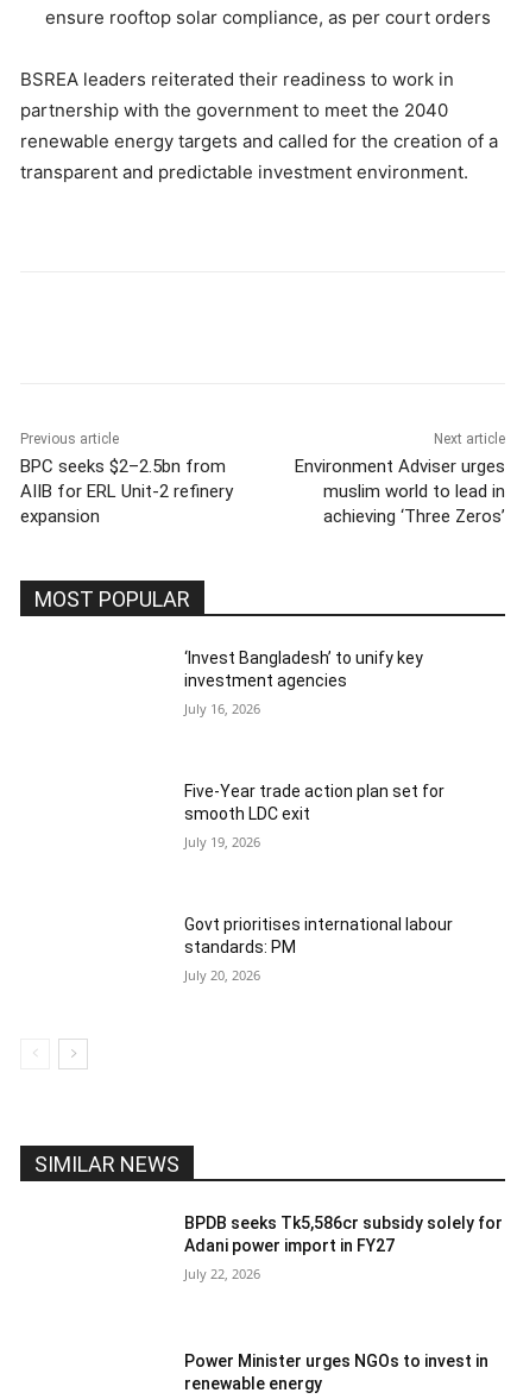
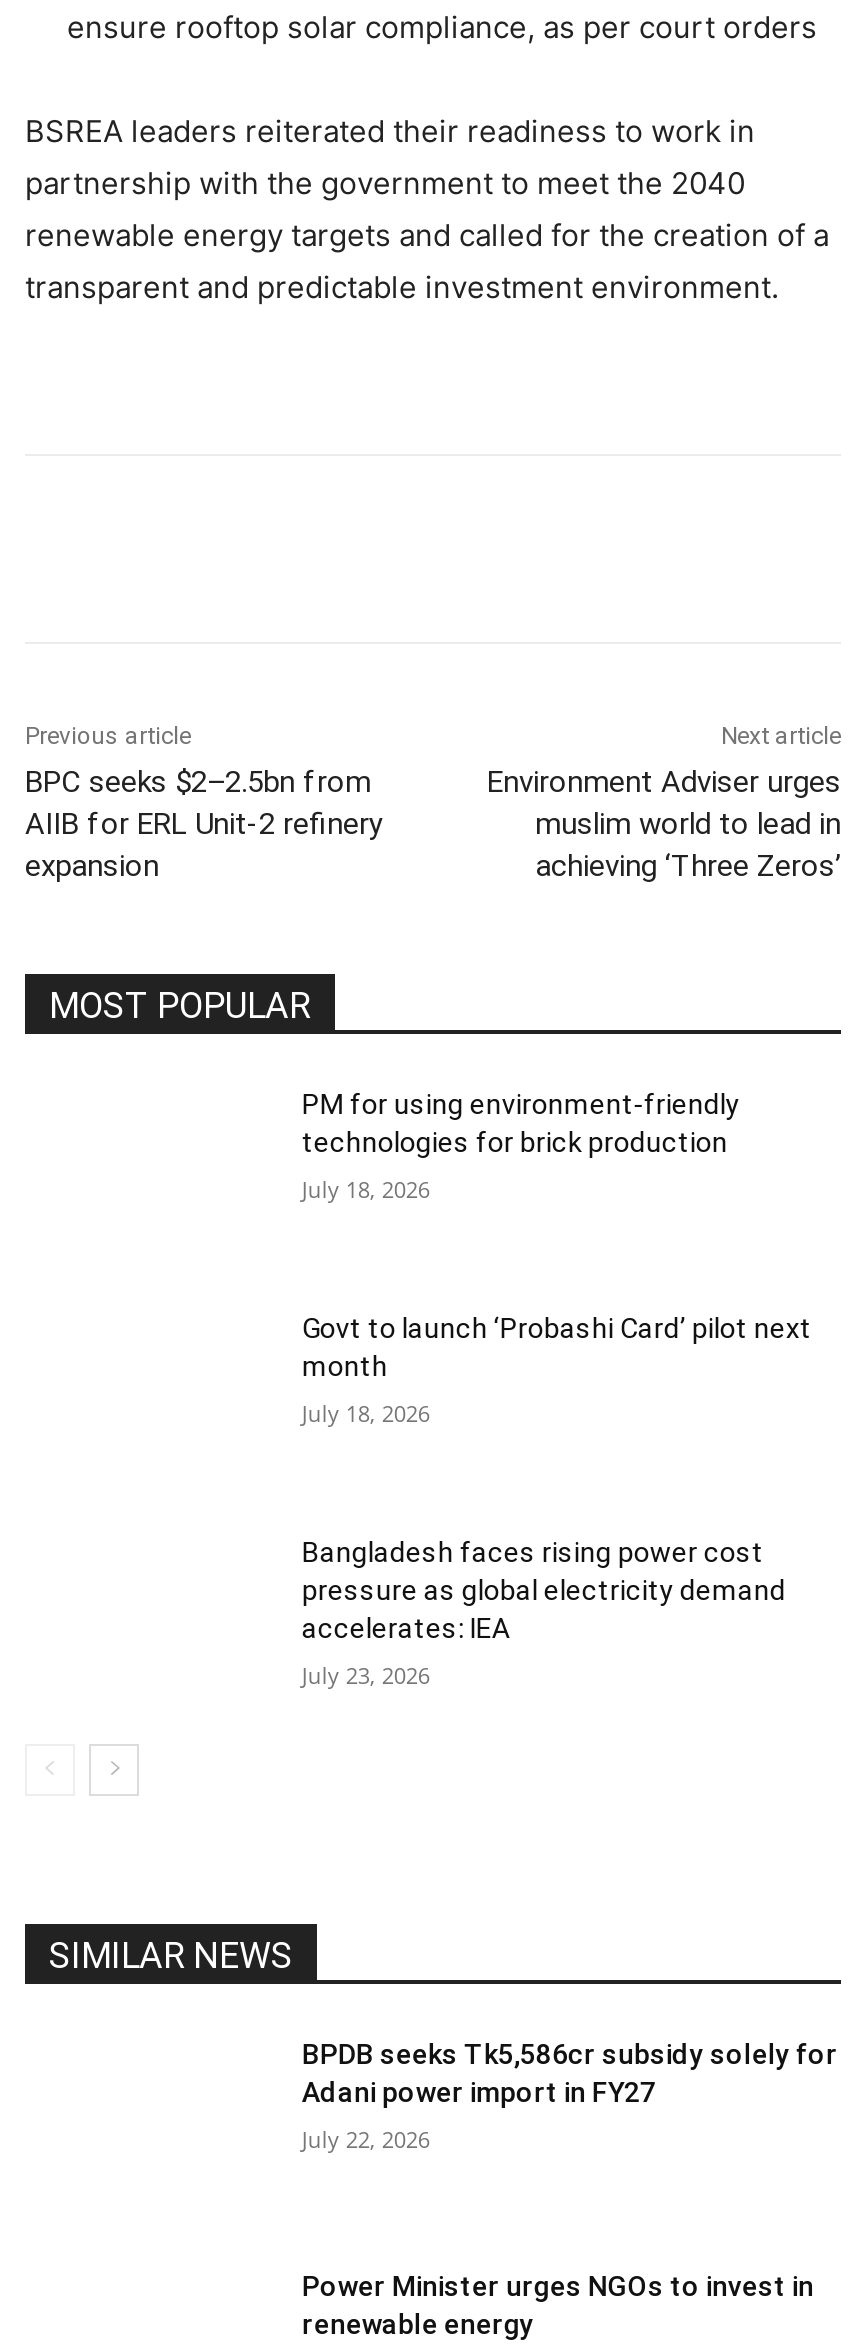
- ‘Invest Bangladesh’ to unify key
- investment agencies
+ PM for using environment-friendly
+ technologies for brick production

- July 16, 2026
+ July 18, 2026

- Five-Year trade action plan set for
- smooth LDC exit
+ Govt to launch ‘Probashi Card’ pilot next
+ month

- July 19, 2026
+ July 18, 2026

- Govt prioritises international labour
- standards: PM
+ Bangladesh faces rising power cost
+ pressure as global electricity demand
+ accelerates: IEA

- July 20, 2026
+ July 23, 2026
